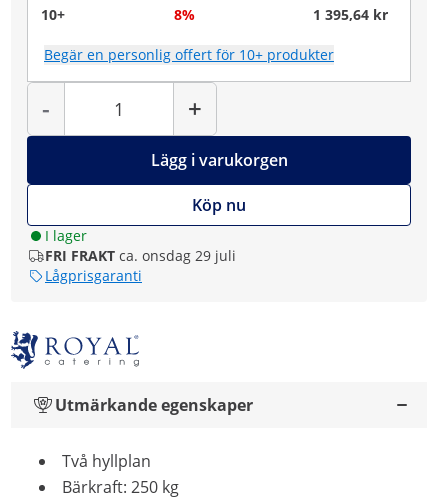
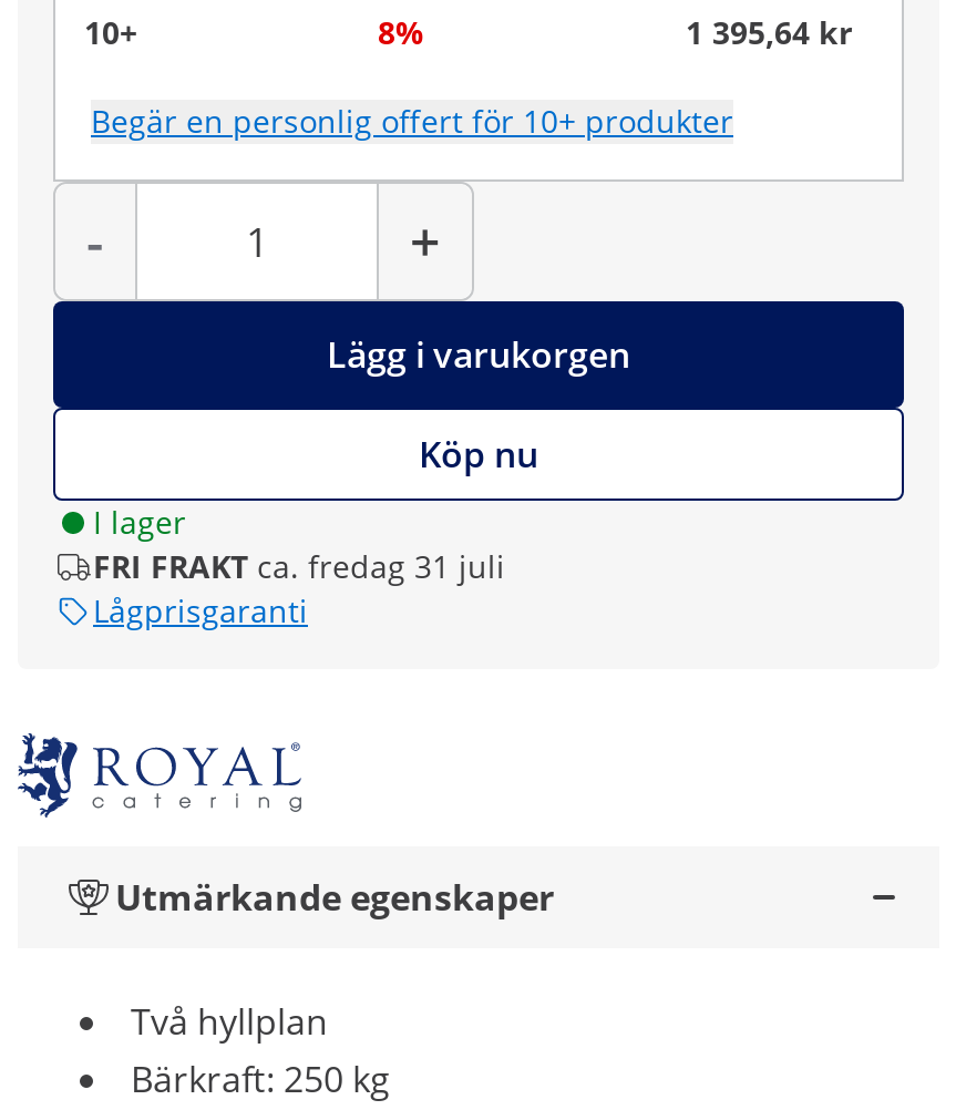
- FRI FRAKT ca. onsdag 29 juli
+ FRI FRAKT ca. fredag 31 juli
